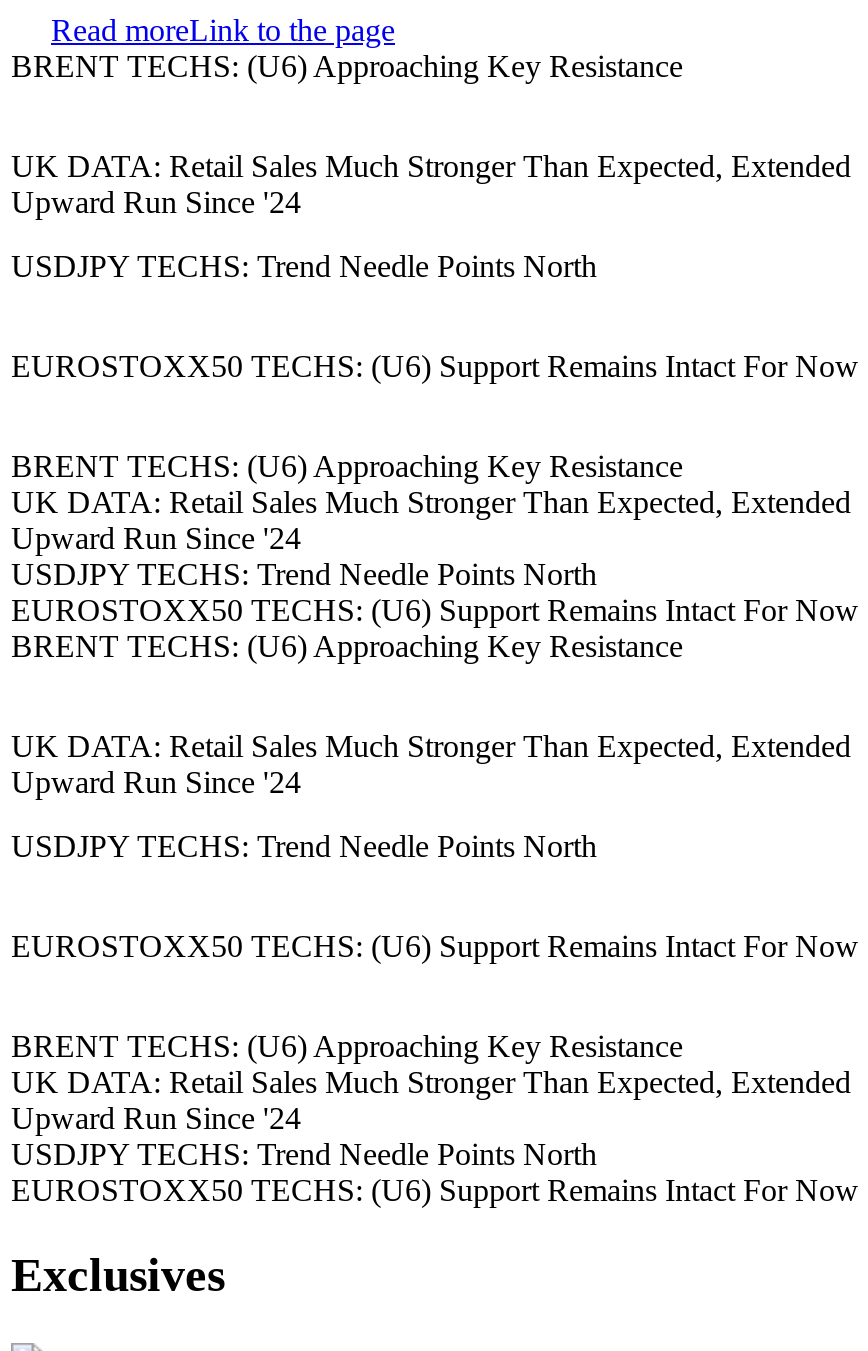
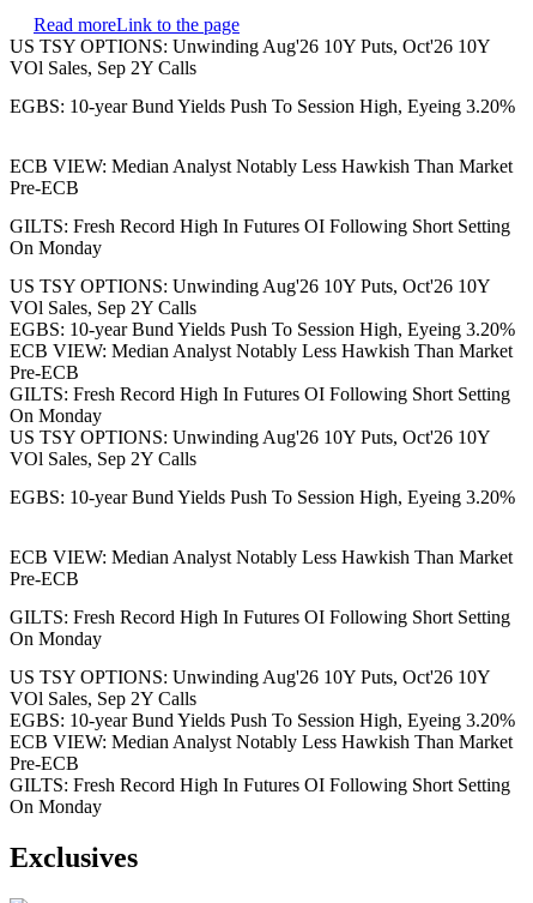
- BRENT TECHS: (U6) Approaching Key Resistance
+ US TSY OPTIONS: Unwinding Aug'26 10Y Puts, Oct'26 10Y
+ VOl Sales, Sep 2Y Calls

- UK DATA: Retail Sales Much Stronger Than Expected, Extended
- Upward Run Since '24
+ EGBS: 10-year Bund Yields Push To Session High, Eyeing 3.20%

- USDJPY TECHS: Trend Needle Points North
+ ECB VIEW: Median Analyst Notably Less Hawkish Than Market
+ Pre-ECB

- EUROSTOXX50 TECHS: (U6) Support Remains Intact For Now
+ GILTS: Fresh Record High In Futures OI Following Short Setting
+ On Monday

- BRENT TECHS: (U6) Approaching Key Resistance
- UK DATA: Retail Sales Much Stronger Than Expected, Extended
- Upward Run Since '24
- USDJPY TECHS: Trend Needle Points North
- EUROSTOXX50 TECHS: (U6) Support Remains Intact For Now
- BRENT TECHS: (U6) Approaching Key Resistance
+ US TSY OPTIONS: Unwinding Aug'26 10Y Puts, Oct'26 10Y
+ VOl Sales, Sep 2Y Calls
+ EGBS: 10-year Bund Yields Push To Session High, Eyeing 3.20%
+ ECB VIEW: Median Analyst Notably Less Hawkish Than Market
+ Pre-ECB
+ GILTS: Fresh Record High In Futures OI Following Short Setting
+ On Monday
+ US TSY OPTIONS: Unwinding Aug'26 10Y Puts, Oct'26 10Y
+ VOl Sales, Sep 2Y Calls

- UK DATA: Retail Sales Much Stronger Than Expected, Extended
- Upward Run Since '24
+ EGBS: 10-year Bund Yields Push To Session High, Eyeing 3.20%

- USDJPY TECHS: Trend Needle Points North
+ ECB VIEW: Median Analyst Notably Less Hawkish Than Market
+ Pre-ECB

- EUROSTOXX50 TECHS: (U6) Support Remains Intact For Now
+ GILTS: Fresh Record High In Futures OI Following Short Setting
+ On Monday

- BRENT TECHS: (U6) Approaching Key Resistance
- UK DATA: Retail Sales Much Stronger Than Expected, Extended
- Upward Run Since '24
- USDJPY TECHS: Trend Needle Points North
- EUROSTOXX50 TECHS: (U6) Support Remains Intact For Now
+ US TSY OPTIONS: Unwinding Aug'26 10Y Puts, Oct'26 10Y
+ VOl Sales, Sep 2Y Calls
+ EGBS: 10-year Bund Yields Push To Session High, Eyeing 3.20%
+ ECB VIEW: Median Analyst Notably Less Hawkish Than Market
+ Pre-ECB
+ GILTS: Fresh Record High In Futures OI Following Short Setting
+ On Monday
